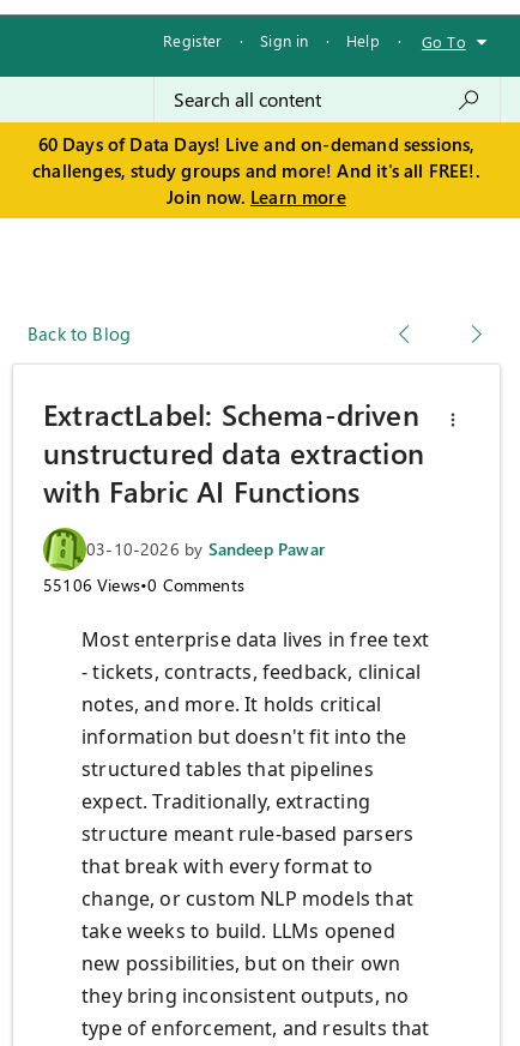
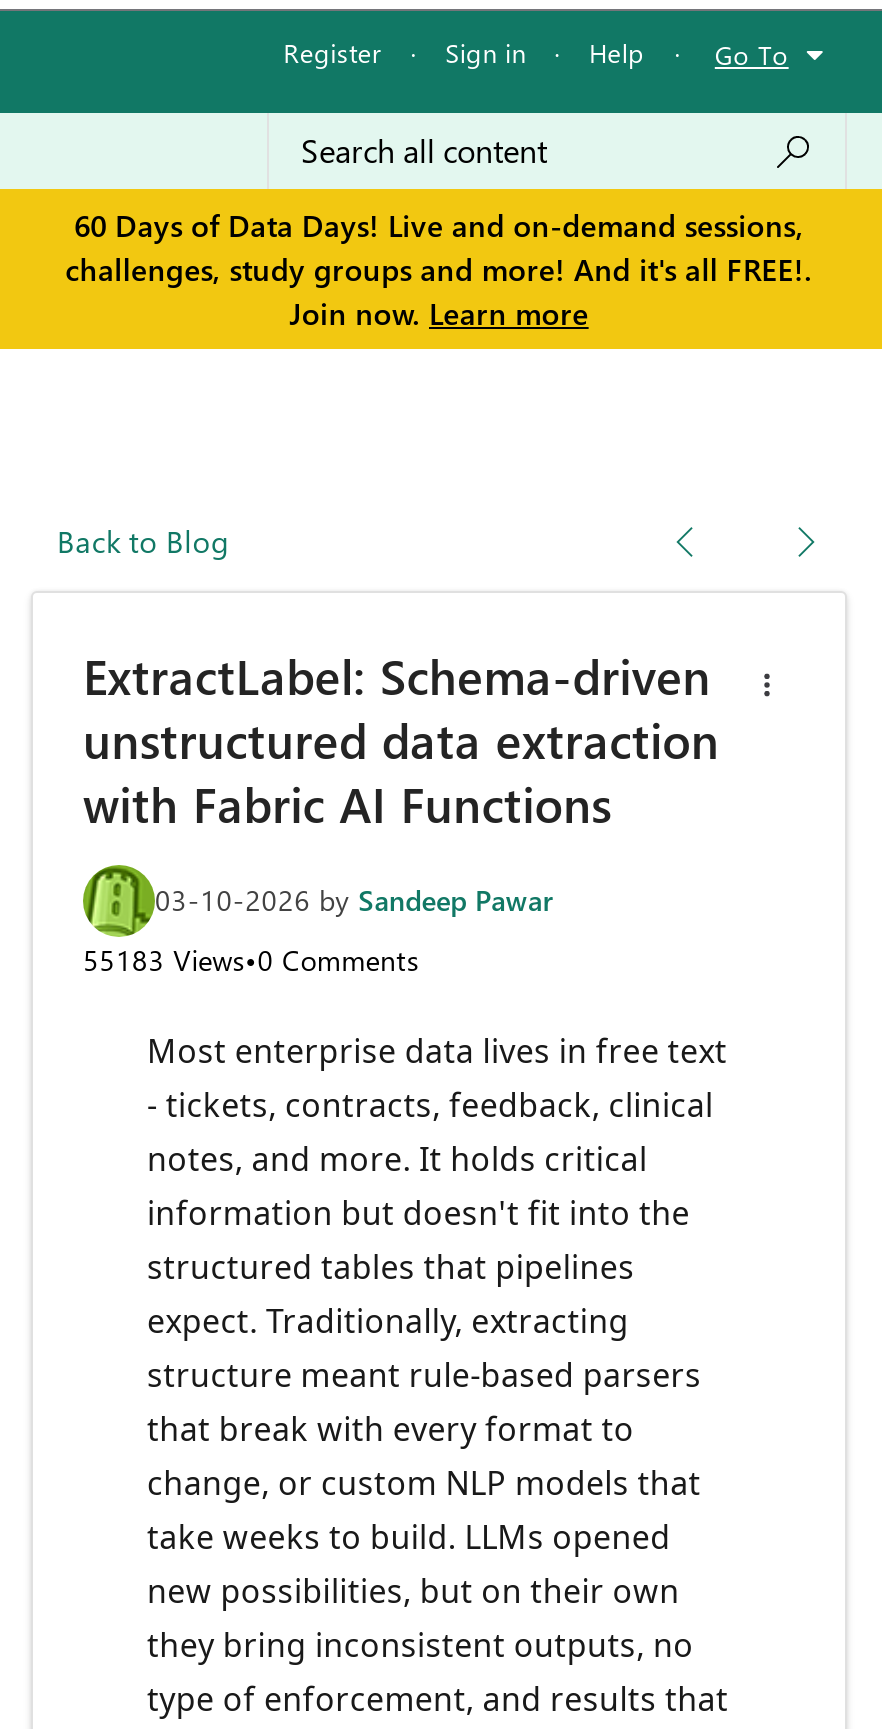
- 55106 Views•0 Comments
+ 55183 Views•0 Comments
